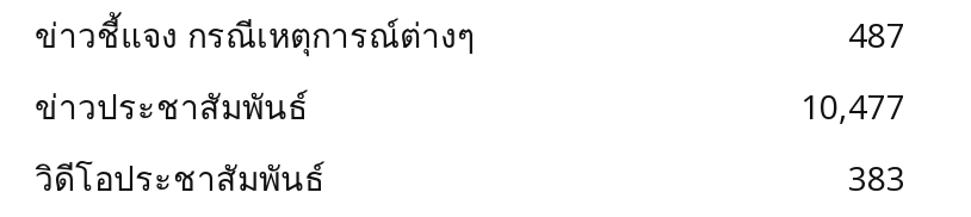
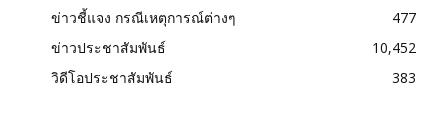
- 487
+ 477

- 10,477
+ 10,452
